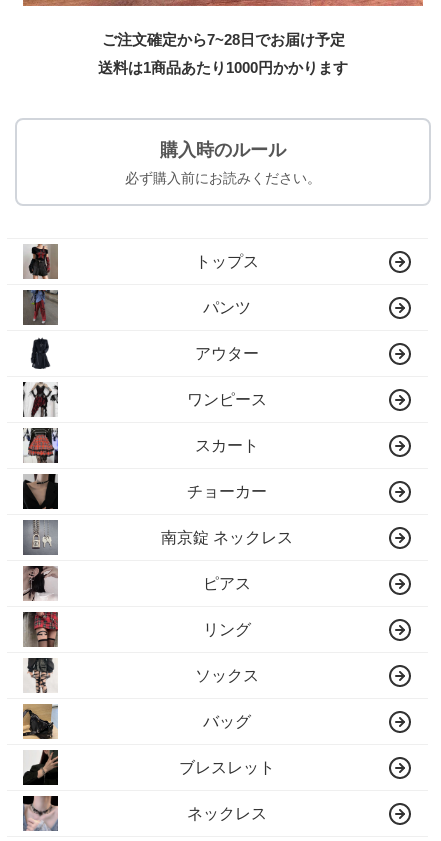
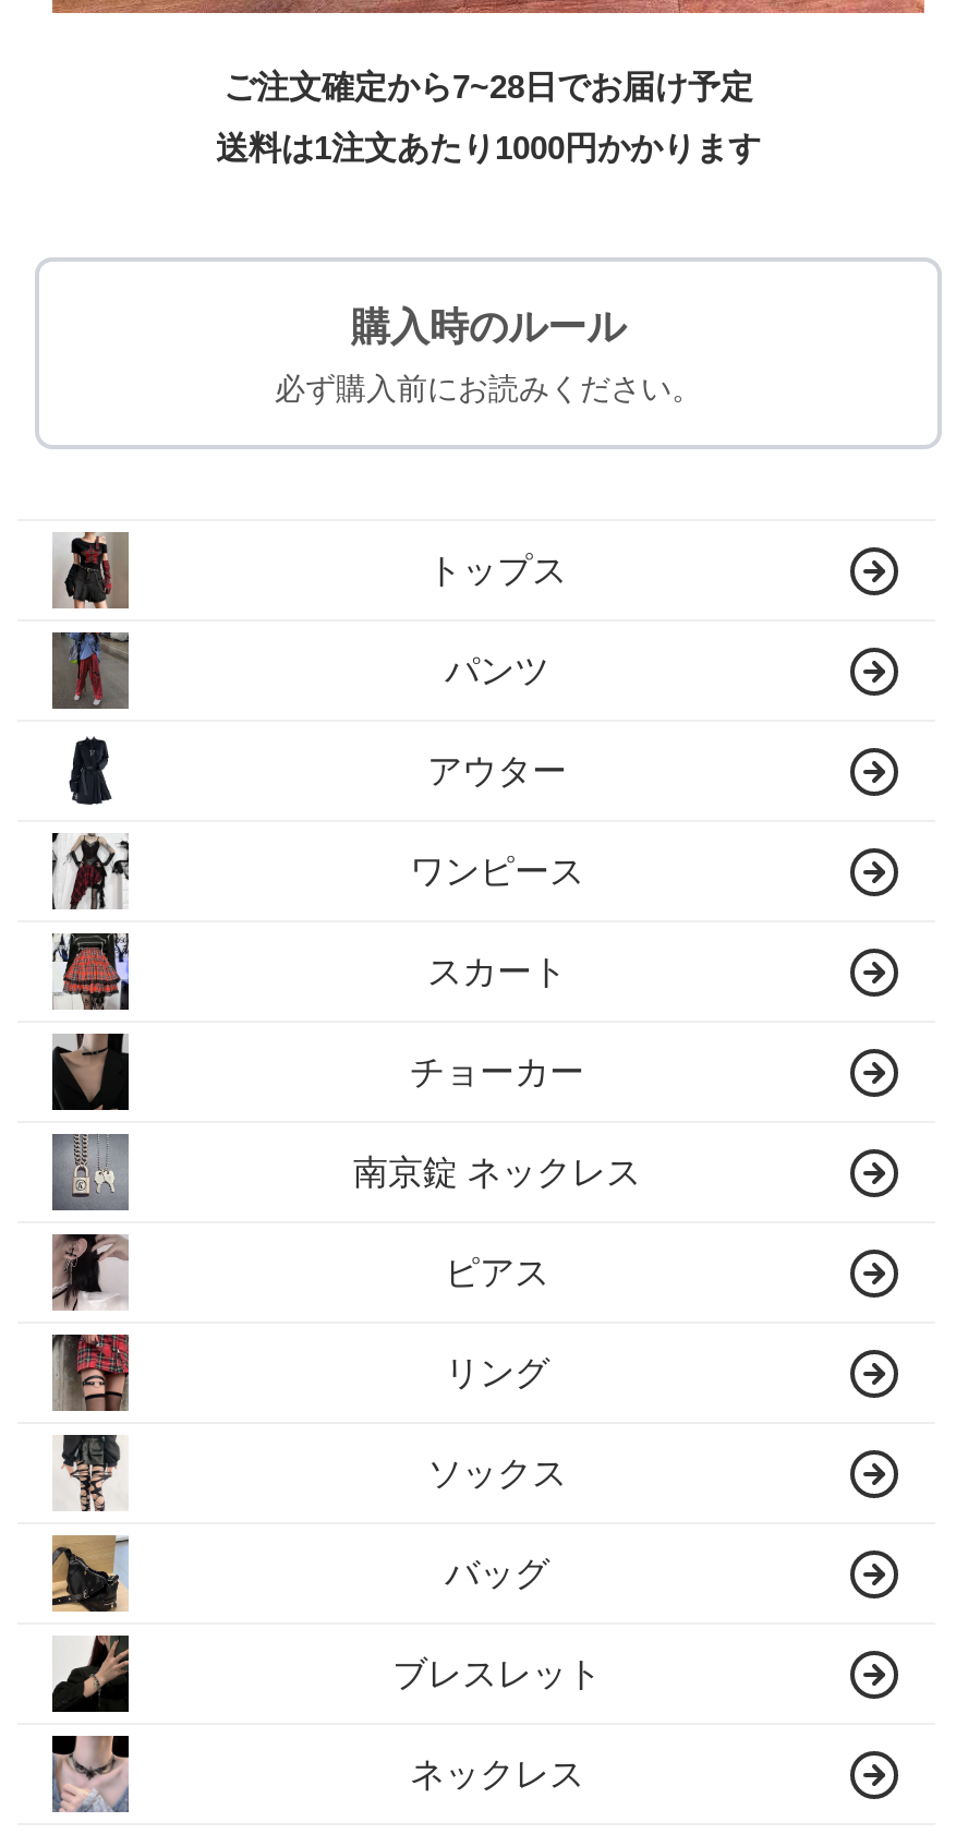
- 送料は1商品あたり1000円かかります
+ 送料は1注文あたり1000円かかります
